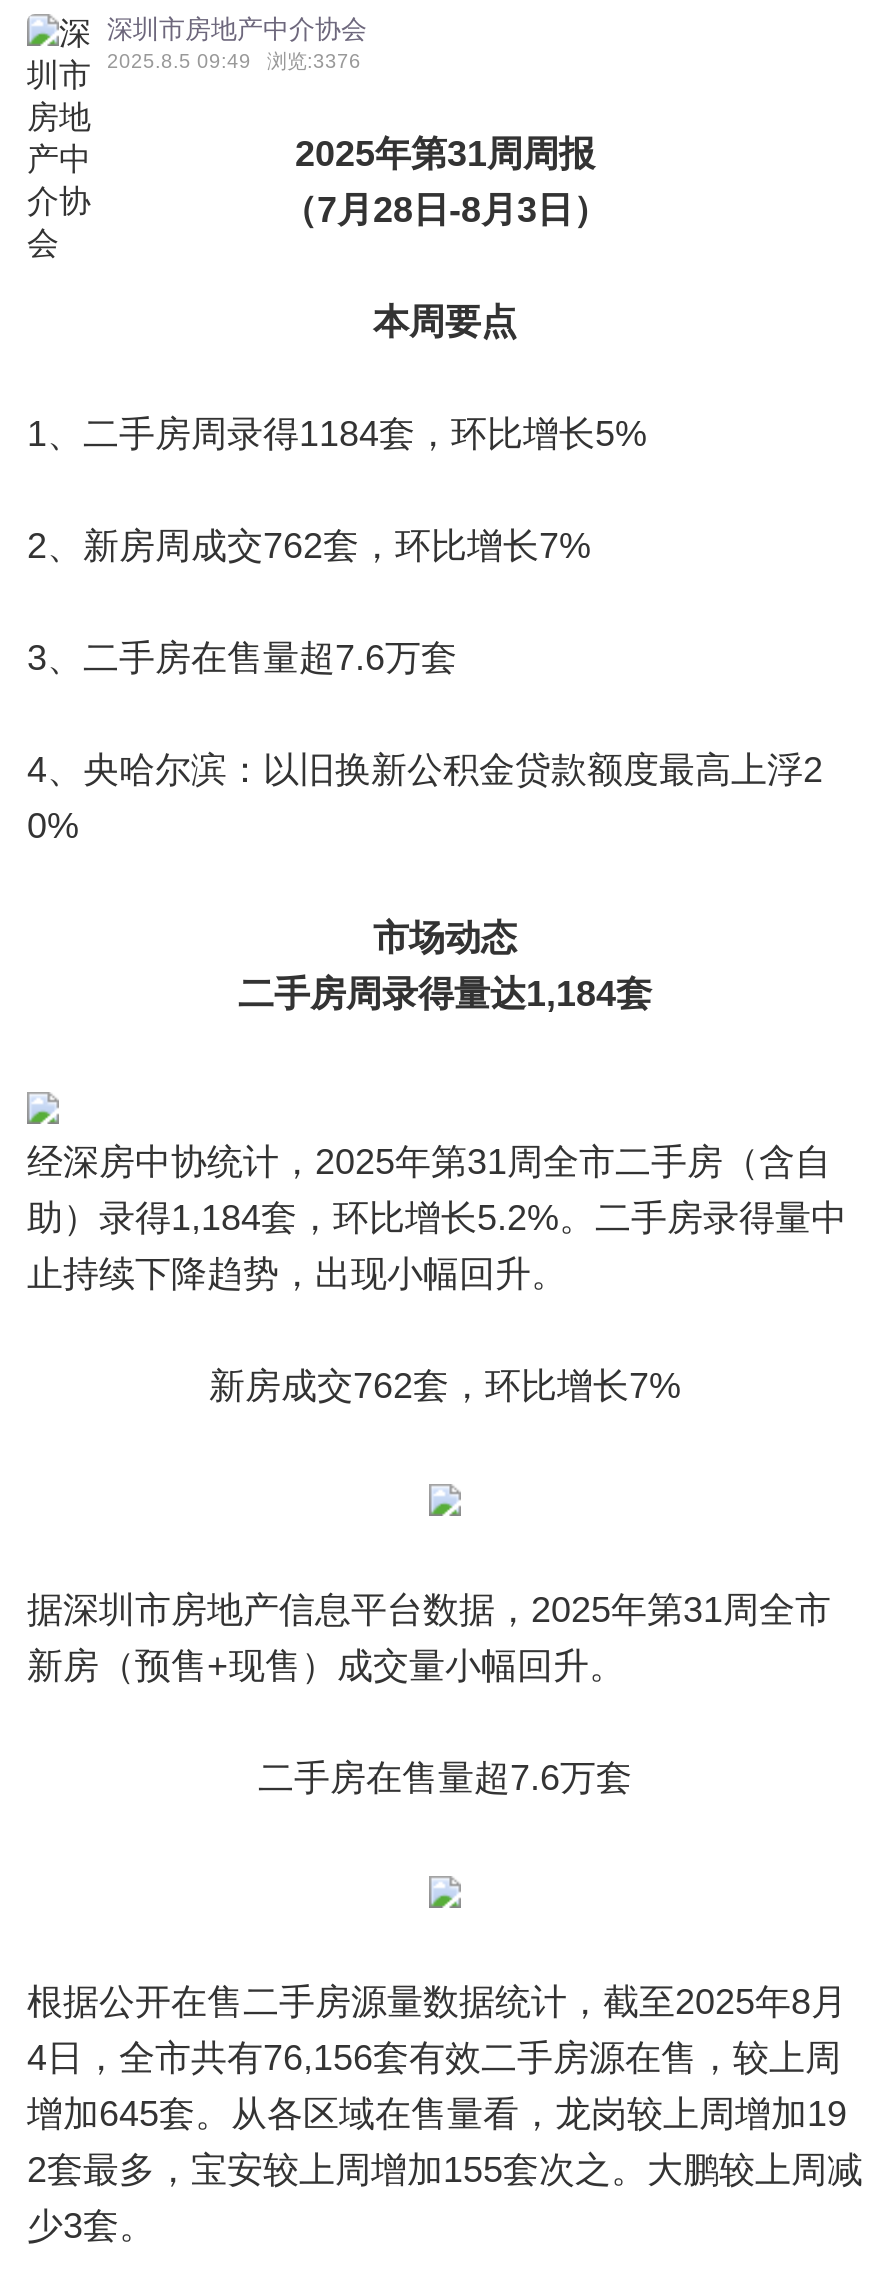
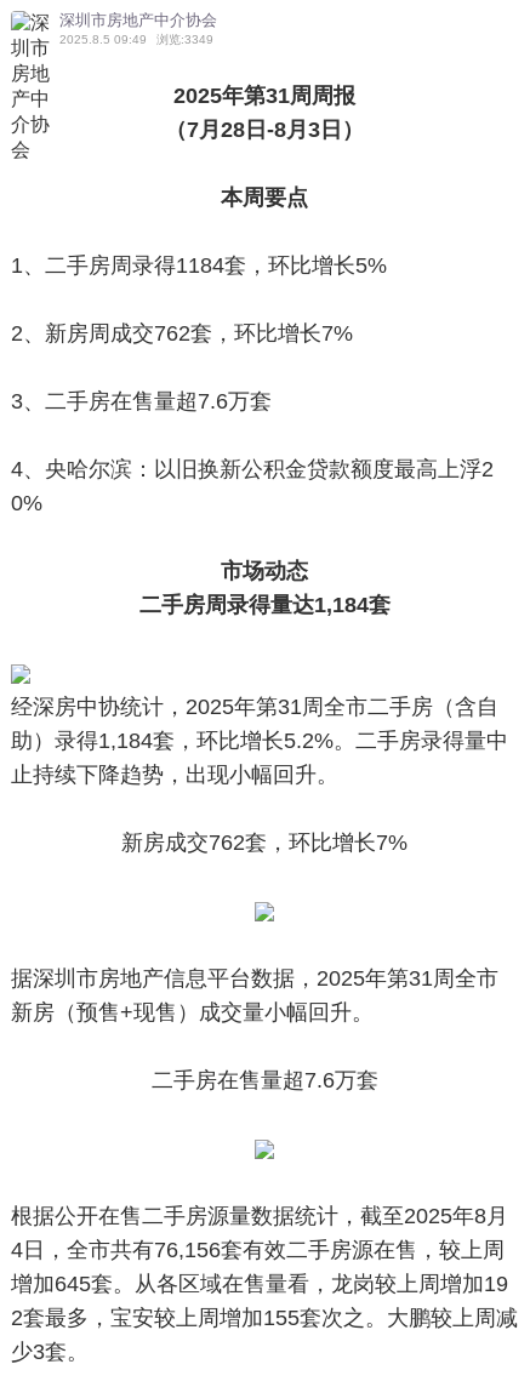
- 2025.8.5 09:49 浏览:3376
+ 2025.8.5 09:49 浏览:3349
